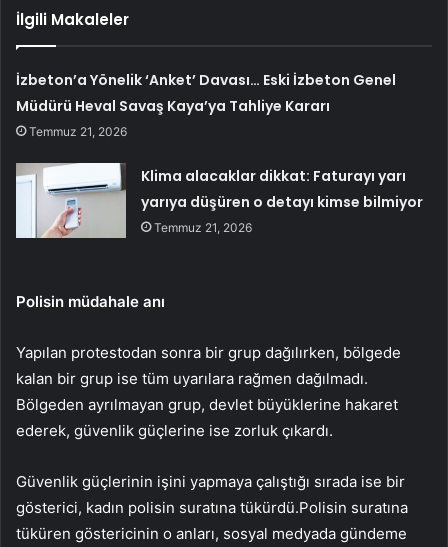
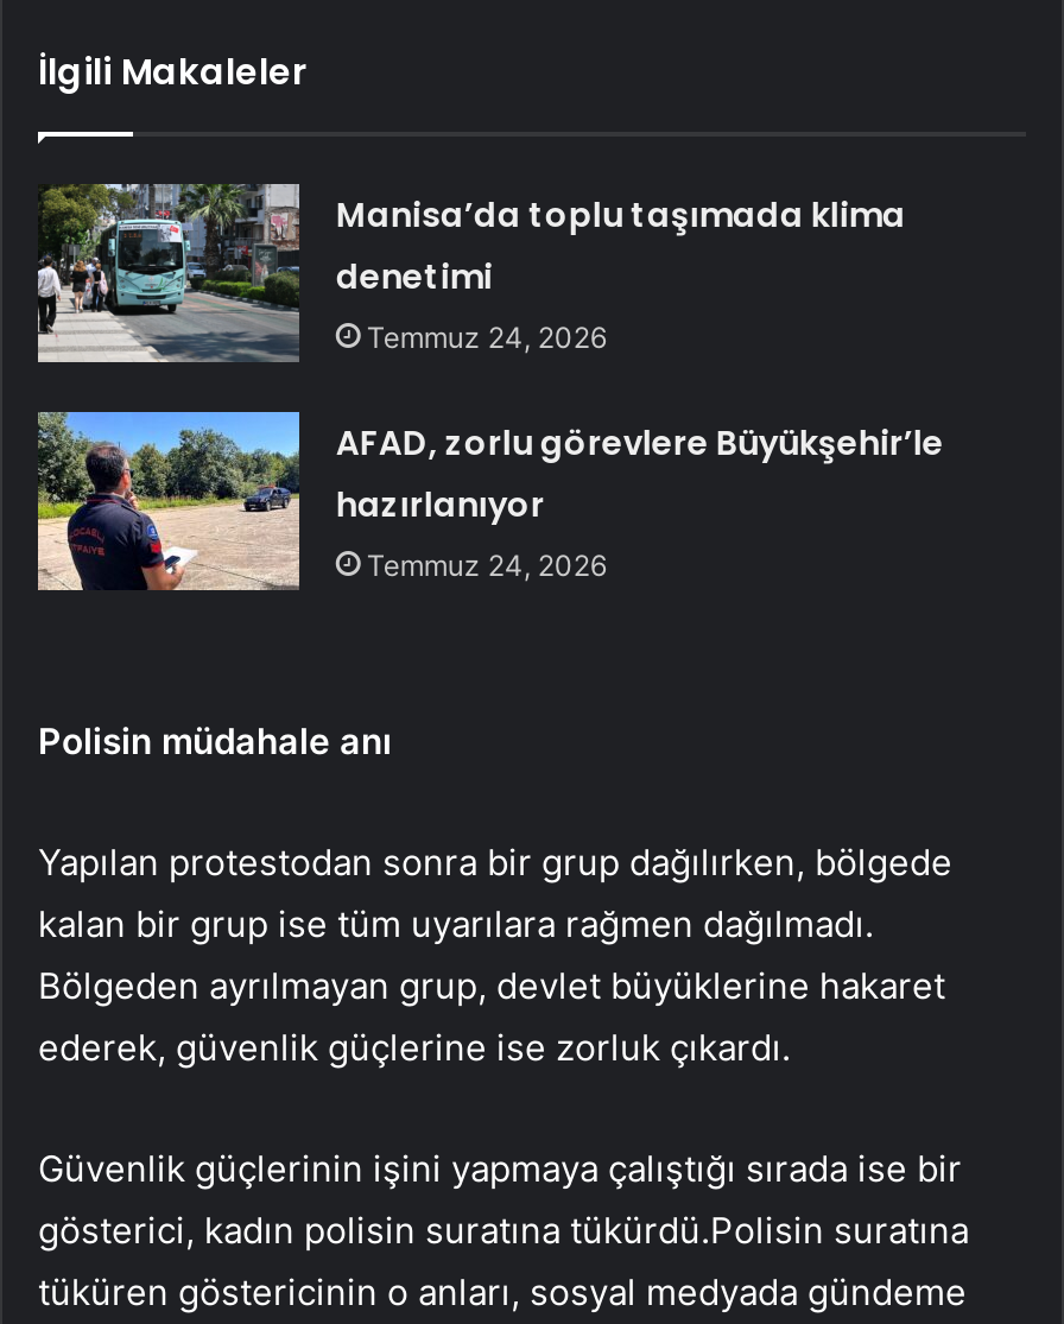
- İzbeton’a Yönelik ‘Anket’ Davası… Eski İzbeton Genel
- Müdürü Heval Savaş Kaya’ya Tahliye Kararı
- Temmuz 21, 2026
+ Manisa’da toplu taşımada klima
+ denetimi
+ Temmuz 24, 2026

- [image]
- Klima alacaklar dikkat: Faturayı yarı
- yarıya düşüren o detayı kimse bilmiyor
- Temmuz 21, 2026
+ [image]
+ AFAD, zorlu görevlere Büyükşehir’le
+ hazırlanıyor
+ Temmuz 24, 2026
